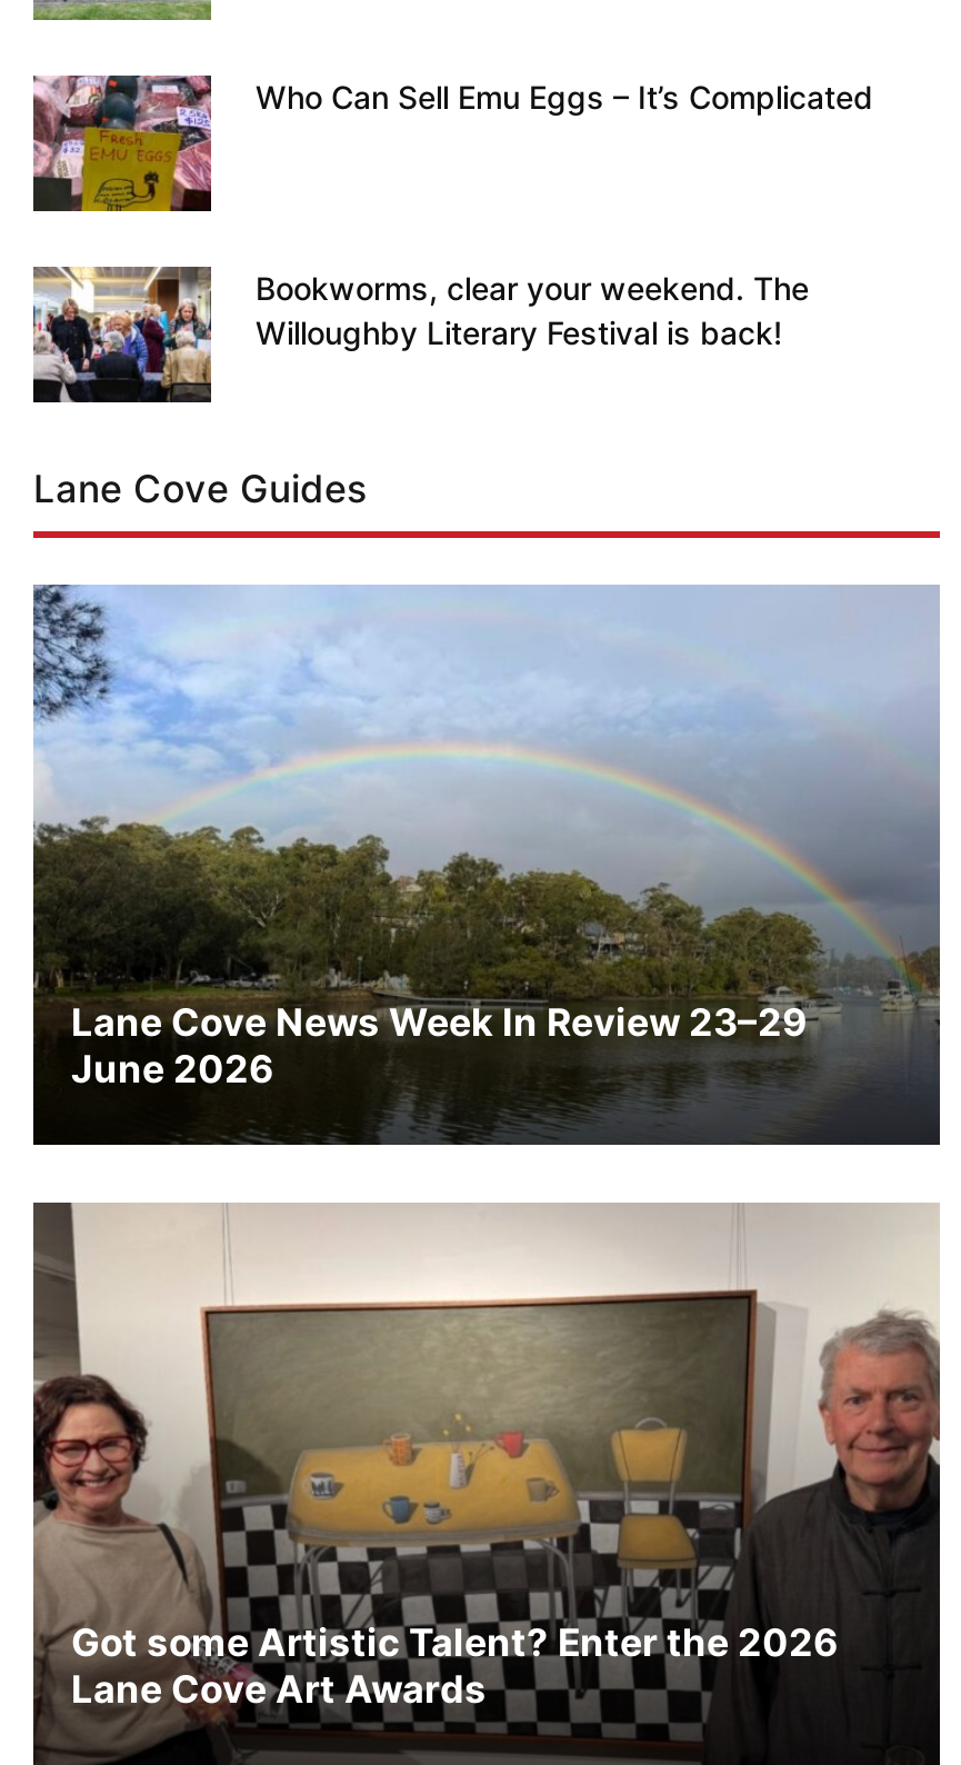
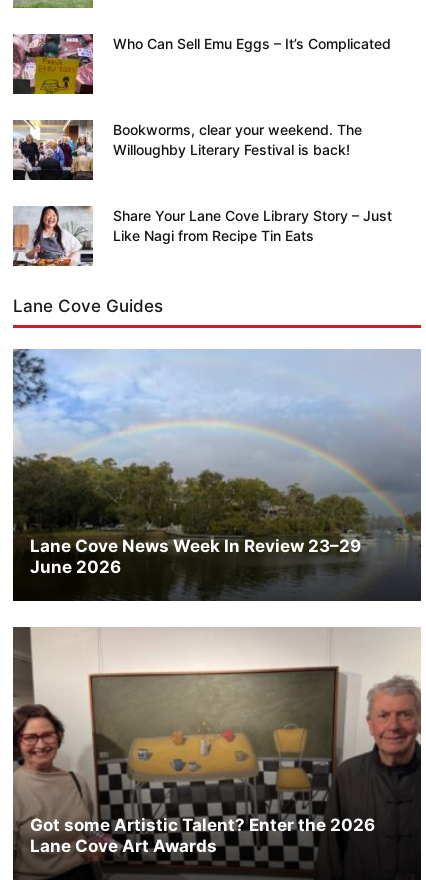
+ [image]
+ Share Your Lane Cove Library Story – Just
+ Like Nagi from Recipe Tin Eats
